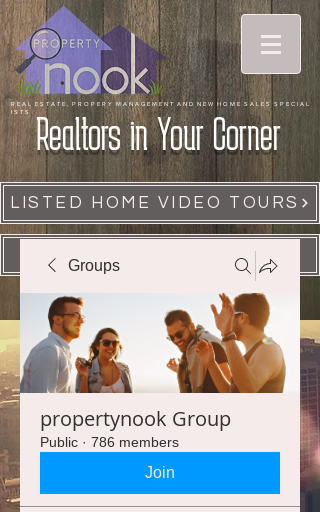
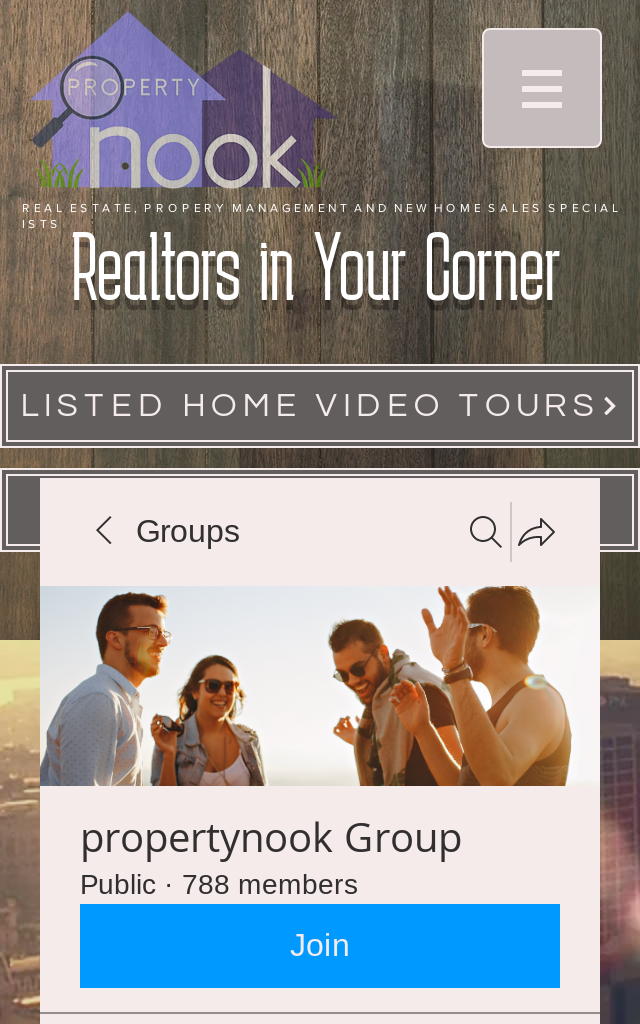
- Public · 786 members
+ Public · 788 members
